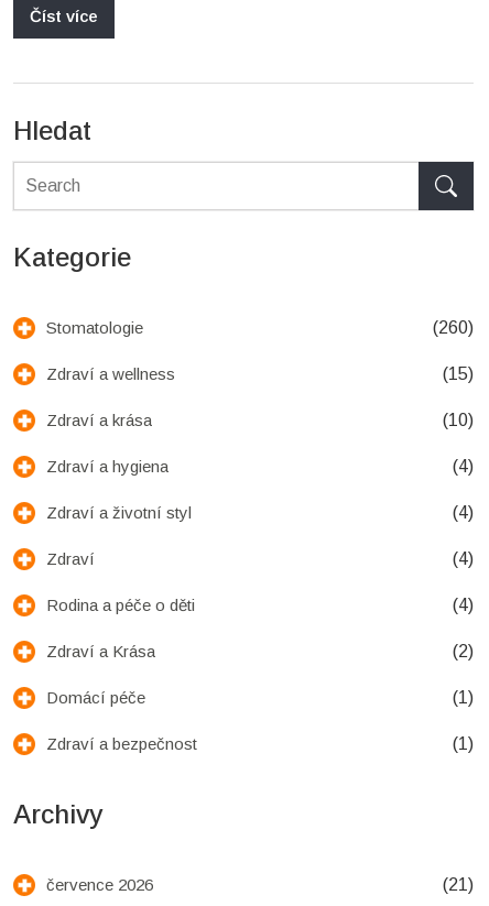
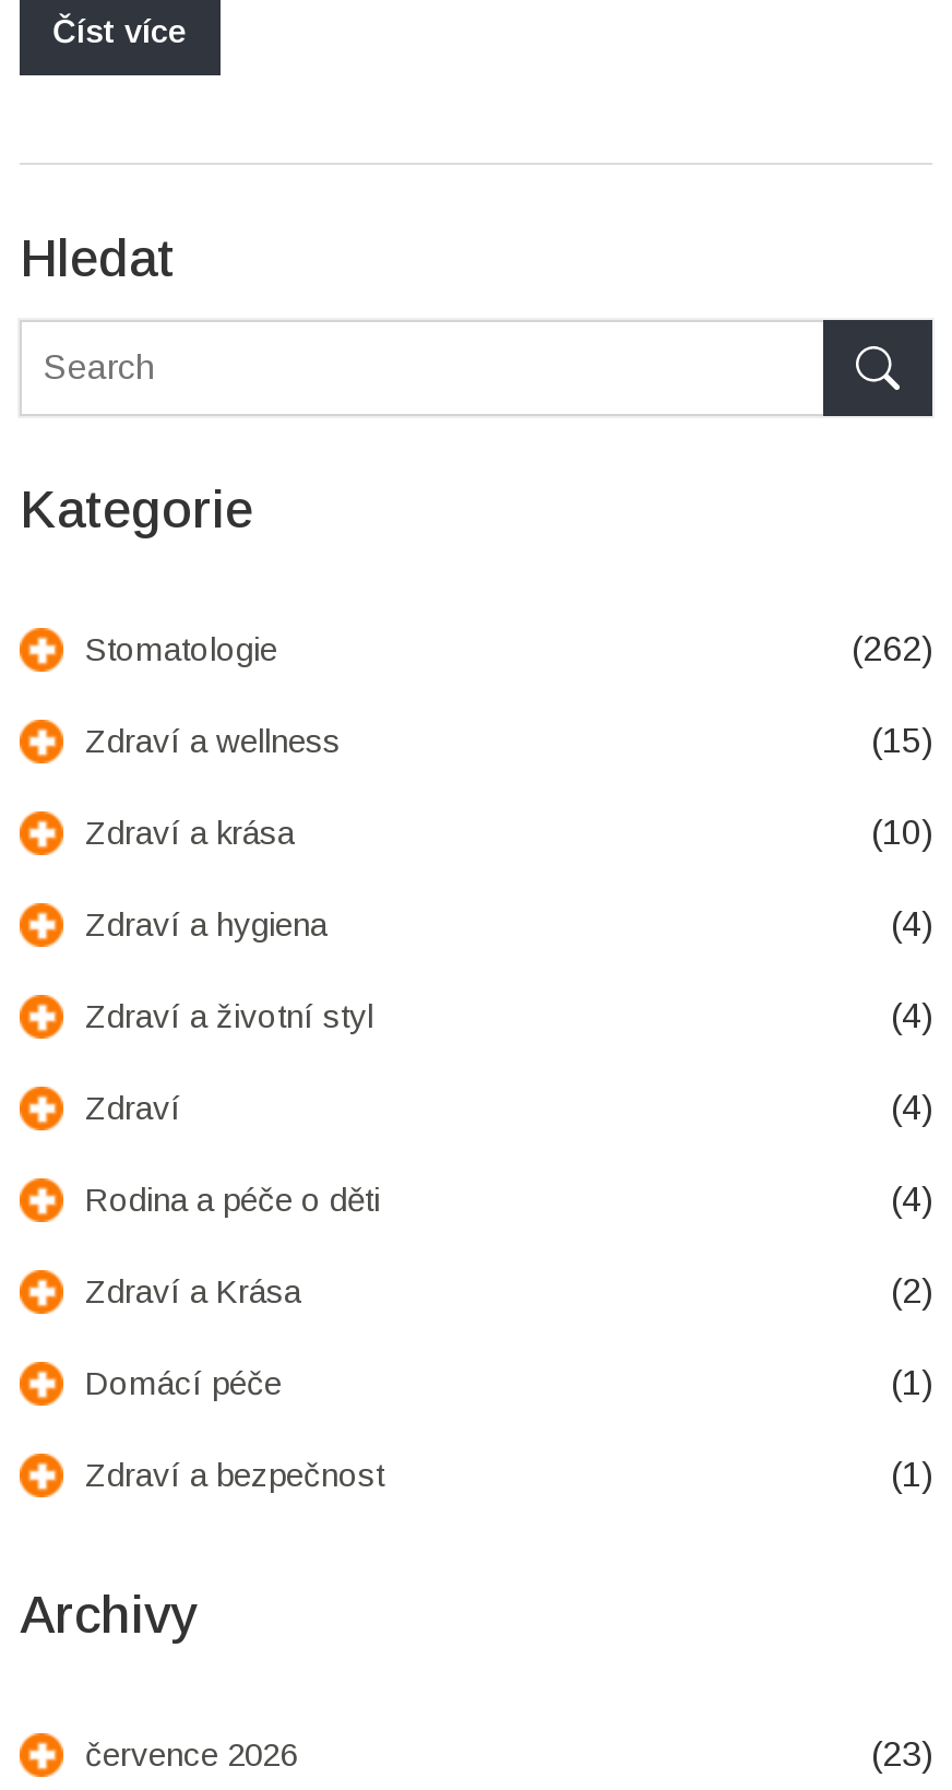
- (260)
+ (262)

- (21)
+ (23)
